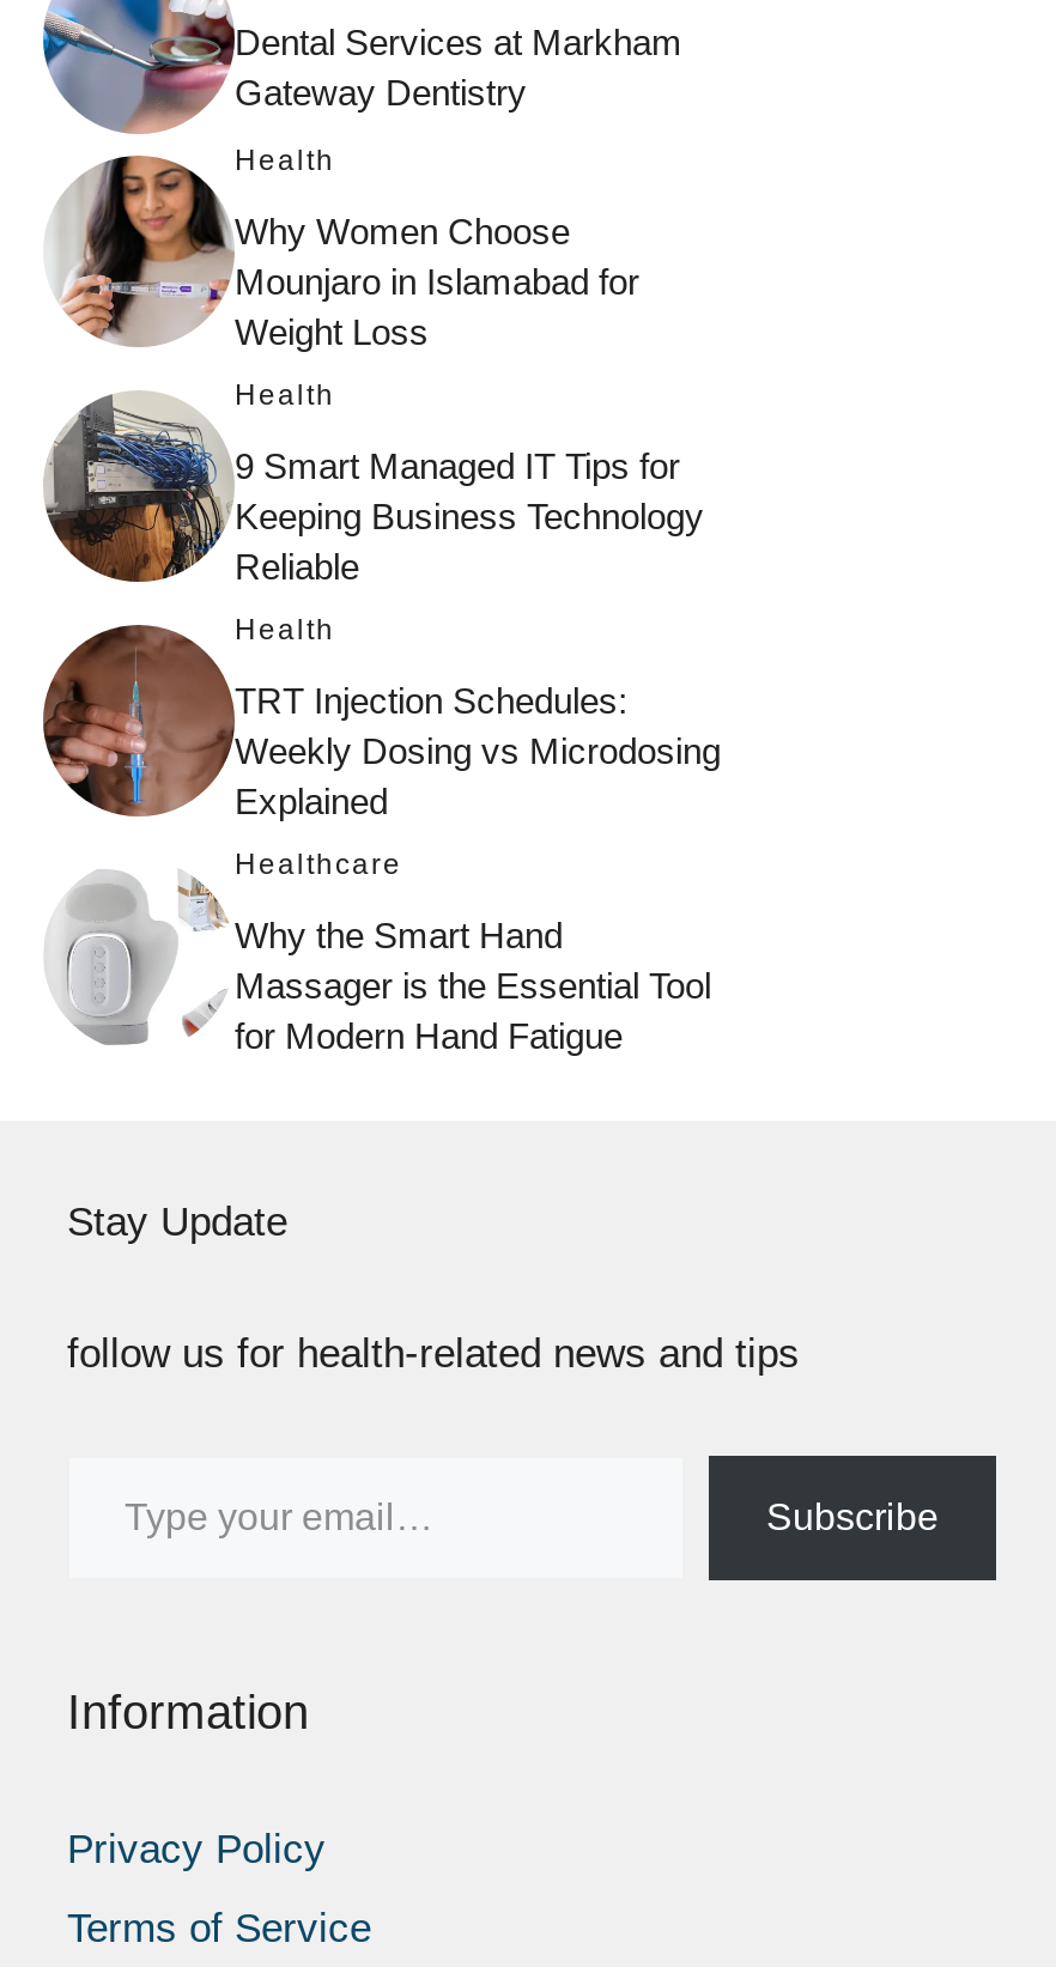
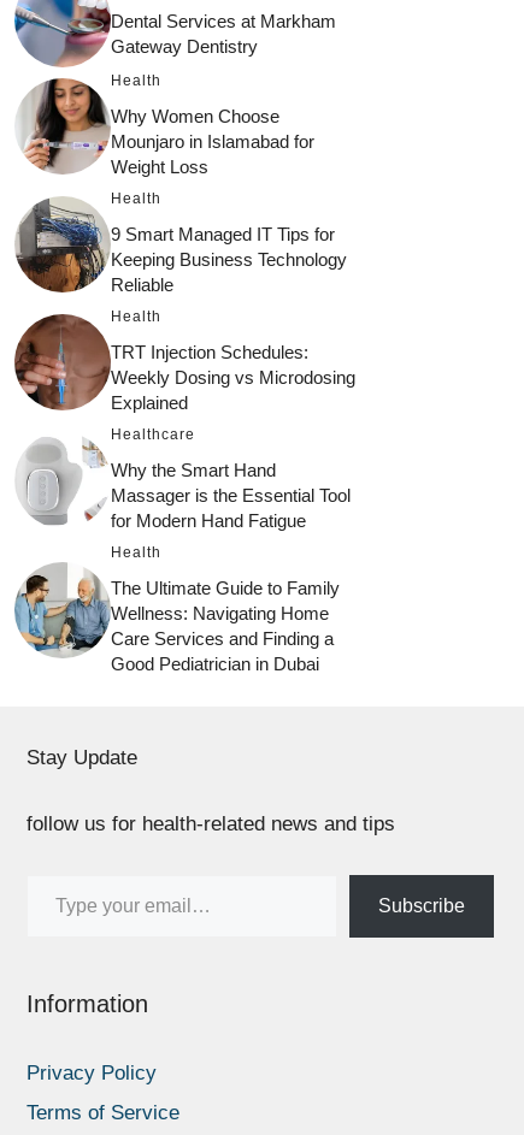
+ [image]
+ Health
+ The Ultimate Guide to Family
+ Wellness: Navigating Home
+ Care Services and Finding a
+ Good Pediatrician in Dubai
